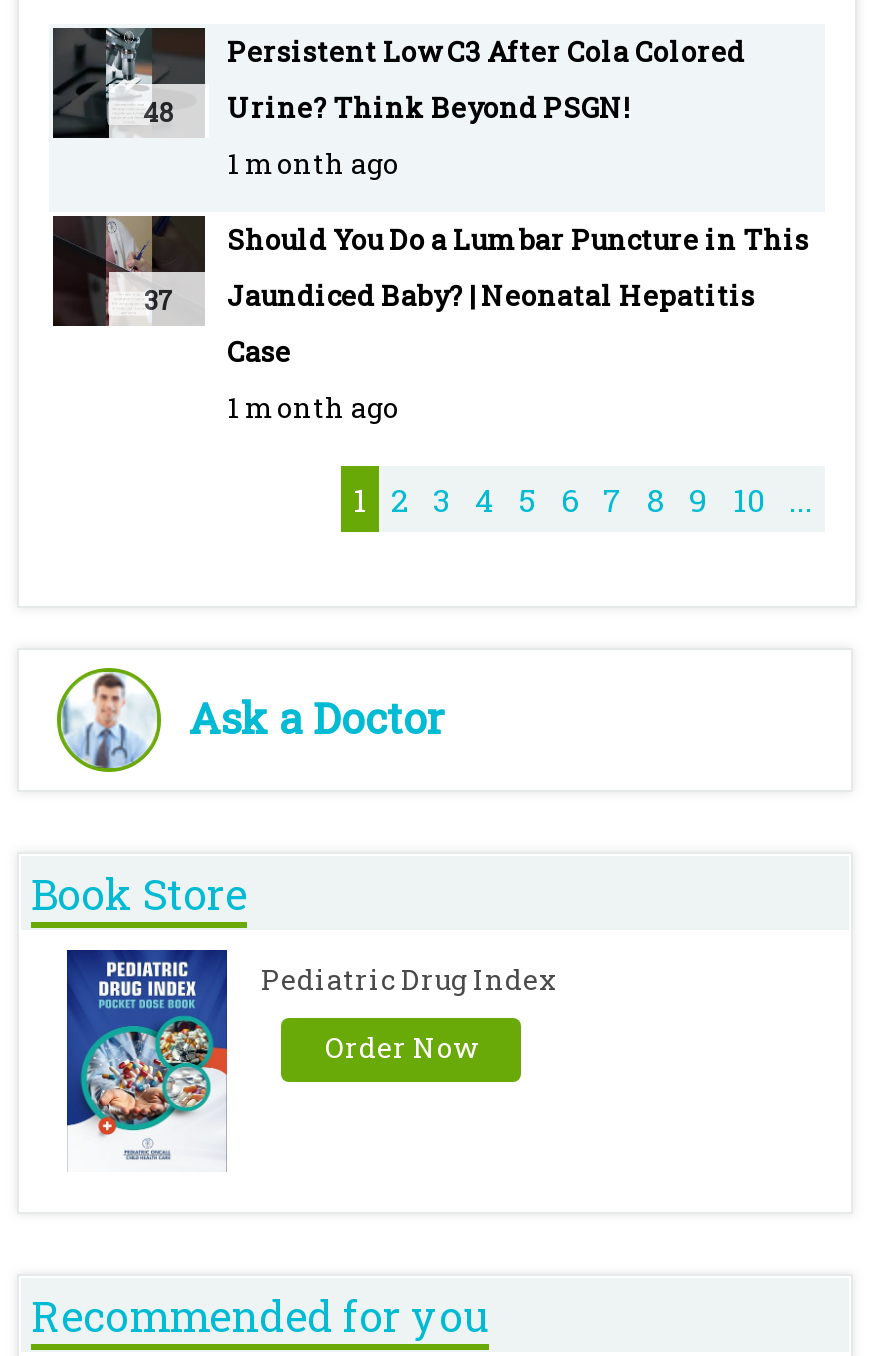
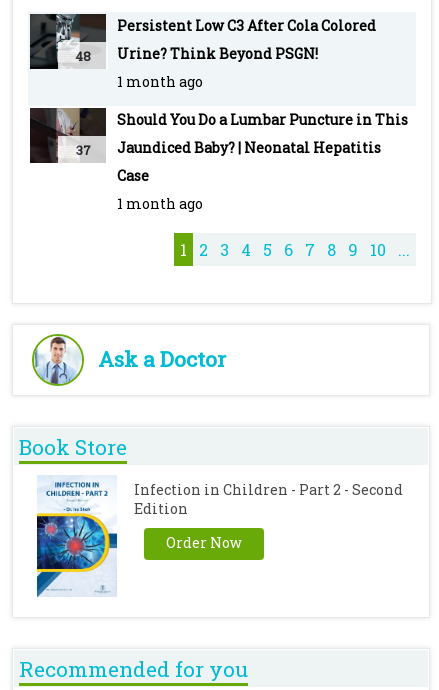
- [image]
- Pediatric Drug Index
+ [image]
+ Infection in Children - Part 2 - Second
+ Edition
